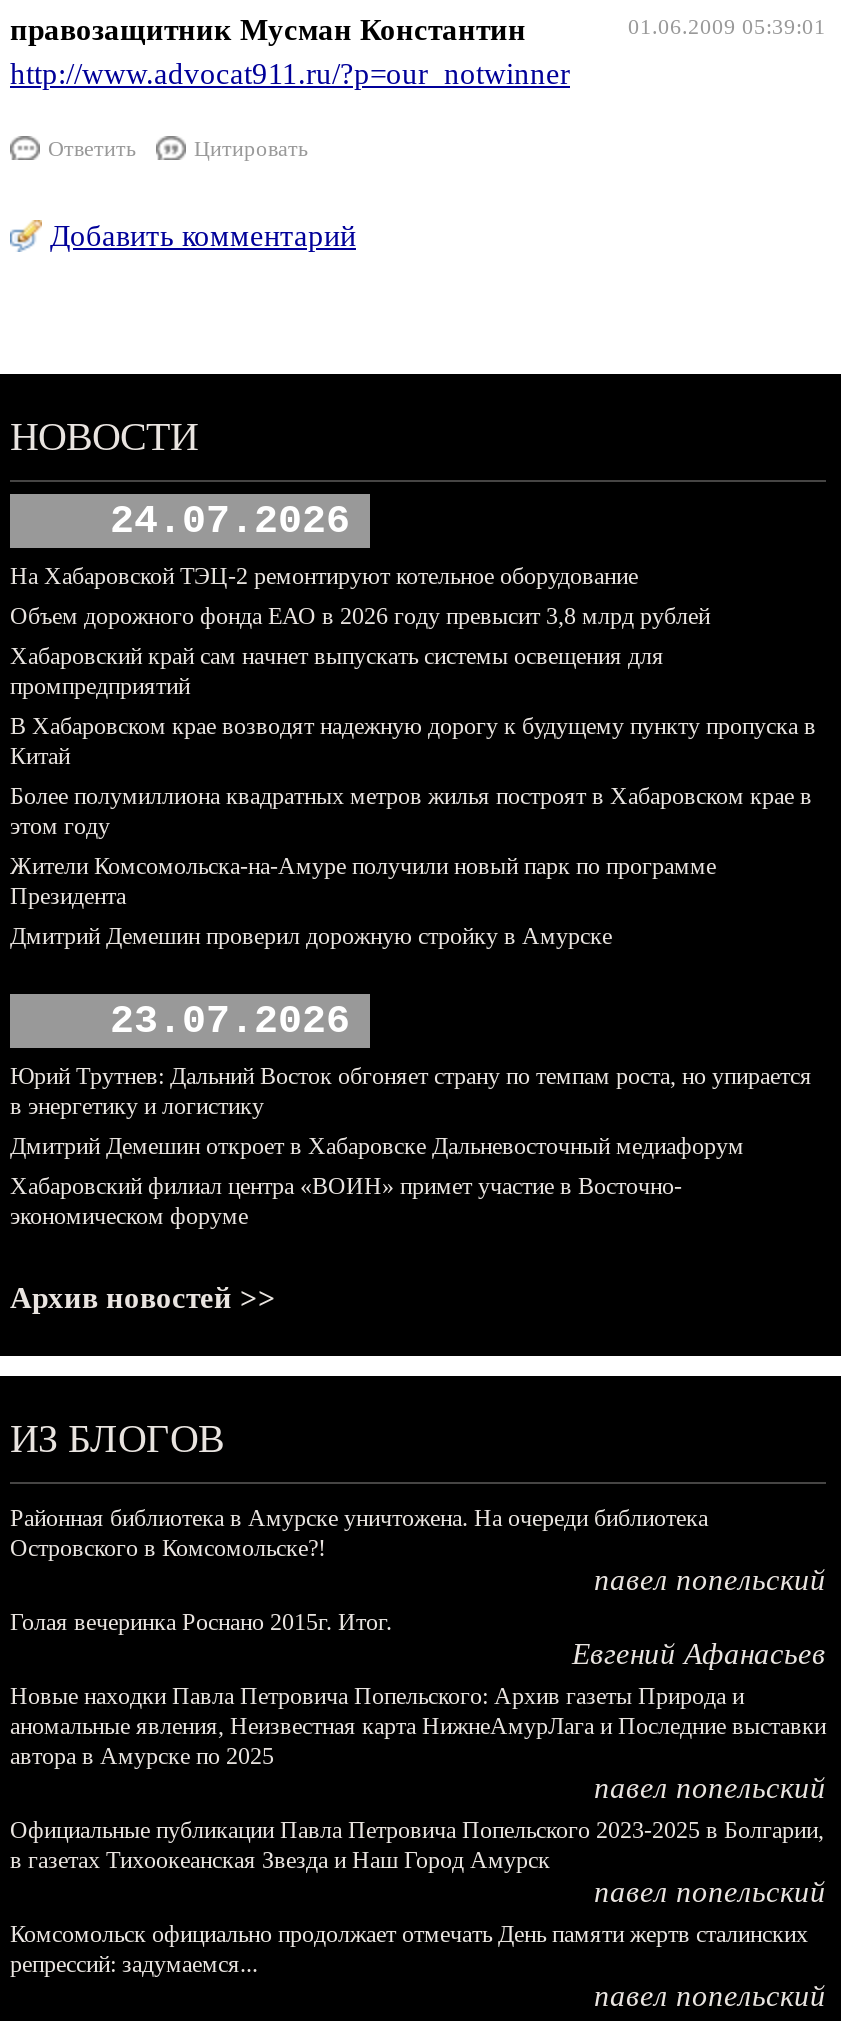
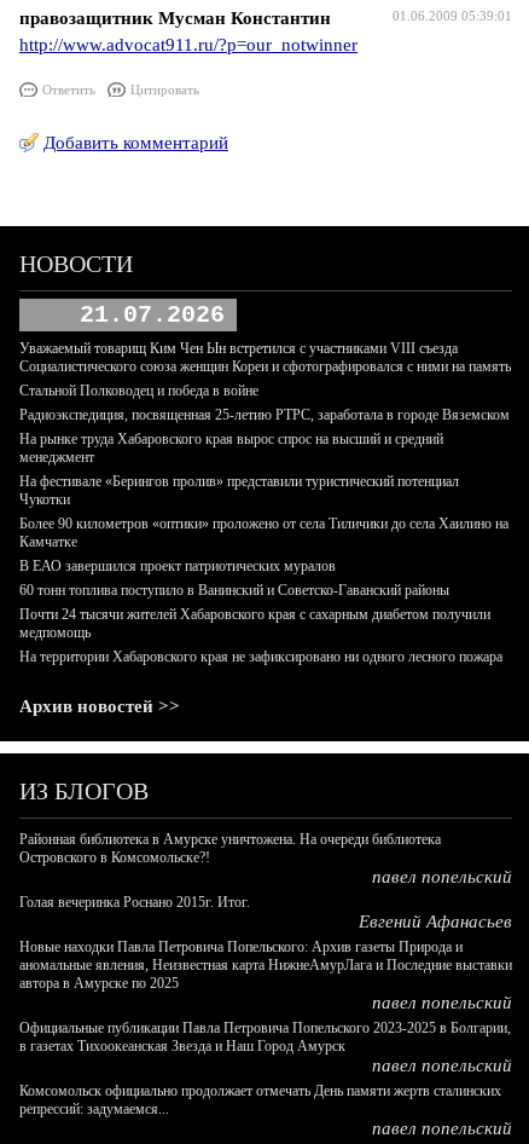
- 24.07.2026
- На Хабаровской ТЭЦ-2 ремонтируют котельное оборудование
- Объем дорожного фонда ЕАО в 2026 году превысит 3,8 млрд рублей
- Хабаровский край сам начнет выпускать системы освещения для
- промпредприятий
- В Хабаровском крае возводят надежную дорогу к будущему пункту пропуска в
- Китай
- Более полумиллиона квадратных метров жилья построят в Хабаровском крае в
- этом году
- Жители Комсомольска-на-Амуре получили новый парк по программе
- Президента
- Дмитрий Демешин проверил дорожную стройку в Амурске
- 23.07.2026
- Юрий Трутнев: Дальний Восток обгоняет страну по темпам роста, но упирается
- в энергетику и логистику
- Дмитрий Демешин откроет в Хабаровске Дальневосточный медиафорум
- Хабаровский филиал центра «ВОИН» примет участие в Восточно-
- экономическом форуме
+ 21.07.2026
+ Уважаемый товарищ Ким Чен Ын встретился с участниками VIII съезда
+ Социалистического союза женщин Кореи и сфотографировался с ними на память
+ Стальной Полководец и победа в войне
+ Радиоэкспедиция, посвященная 25-летию РТРС, заработала в городе Вяземском
+ На рынке труда Хабаровского края вырос спрос на высший и средний
+ менеджмент
+ На фестивале «Берингов пролив» представили туристический потенциал
+ Чукотки
+ Более 90 километров «оптики» проложено от села Тиличики до села Хаилино на
+ Камчатке
+ В ЕАО завершился проект патриотических муралов
+ 60 тонн топлива поступило в Ванинский и Советско-Гаванский районы
+ Почти 24 тысячи жителей Хабаровского края с сахарным диабетом получили
+ медпомощь
+ На территории Хабаровского края не зафиксировано ни одного лесного пожара
